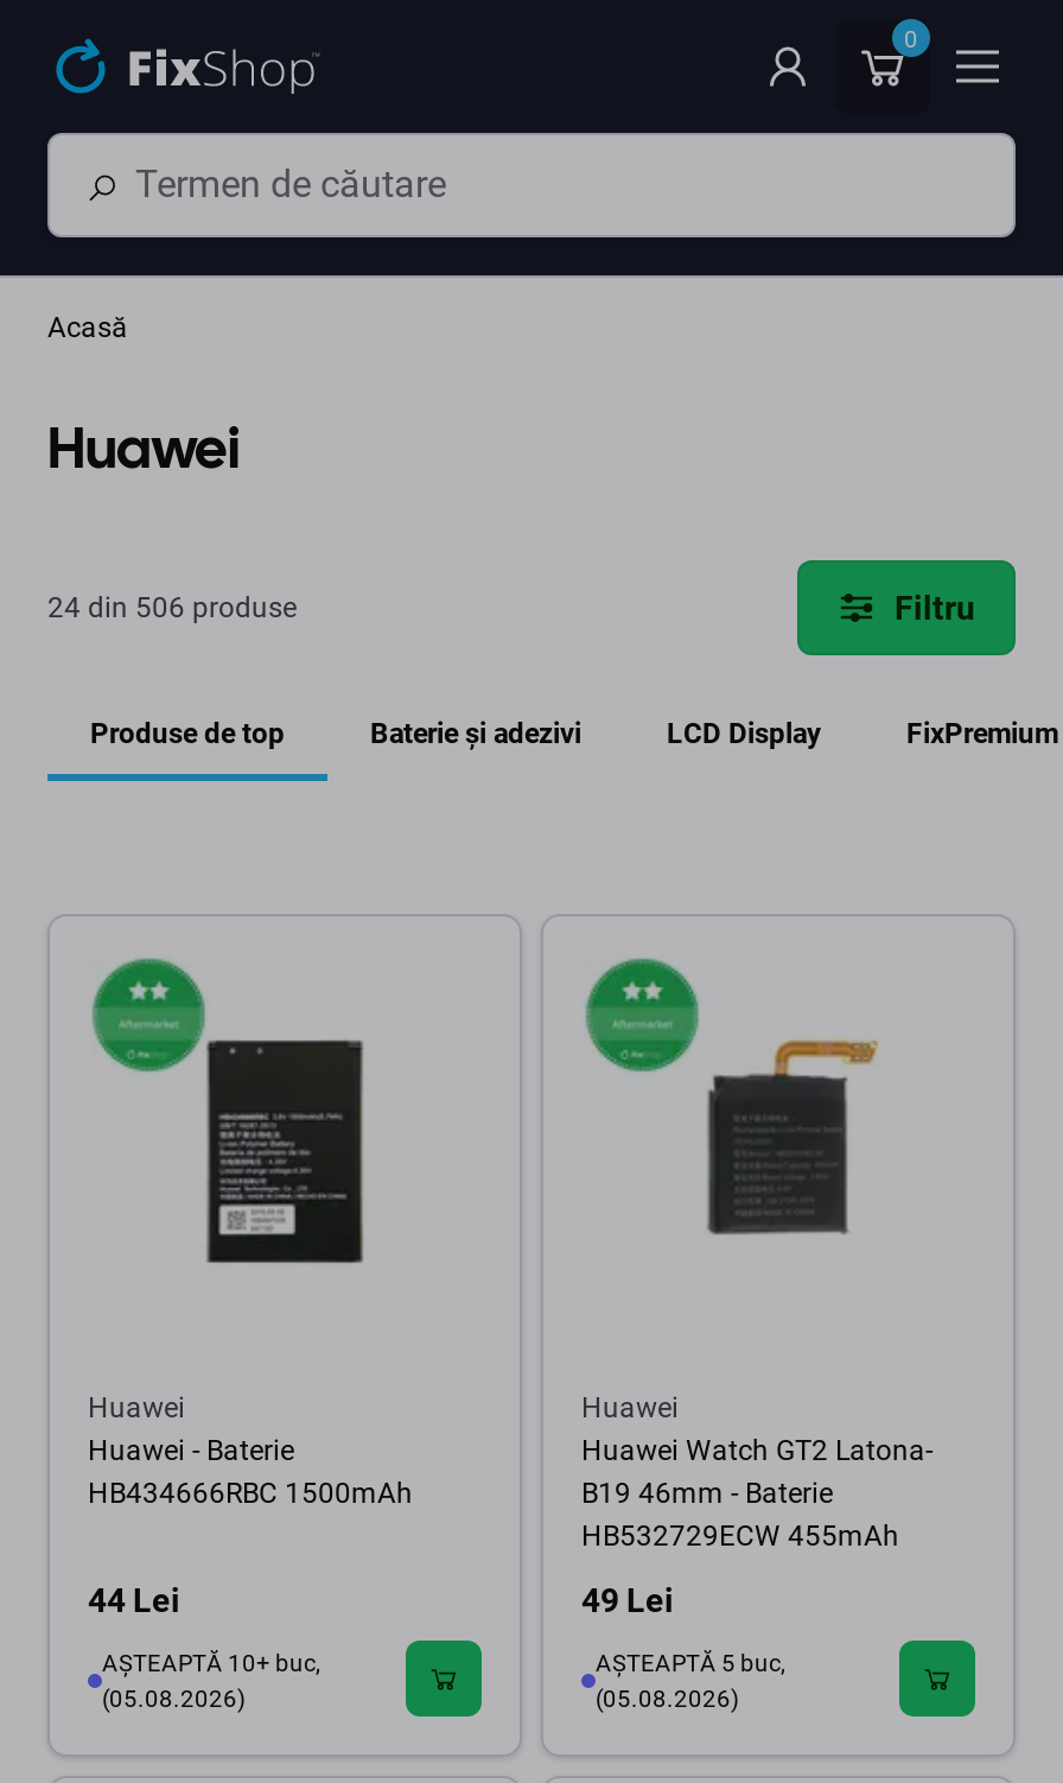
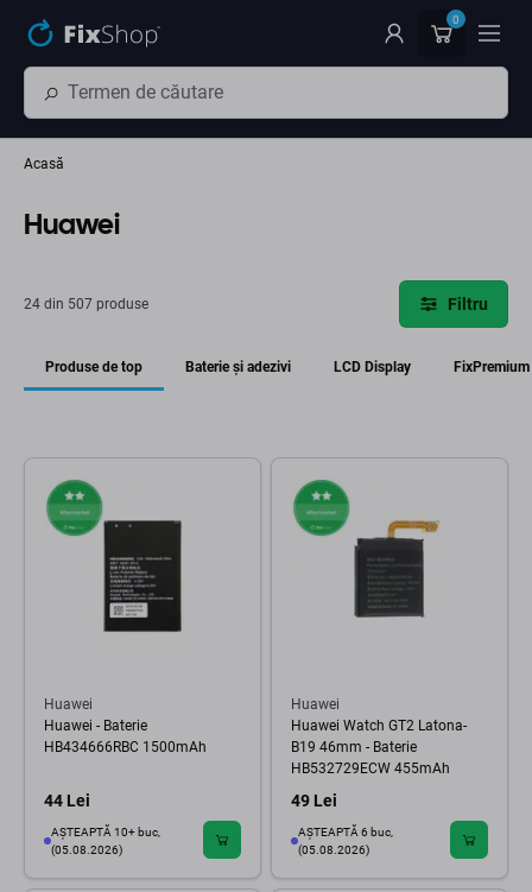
- 24 din 506 produse
+ 24 din 507 produse

- AȘTEAPTĂ 5 buc,
+ AȘTEAPTĂ 6 buc,
